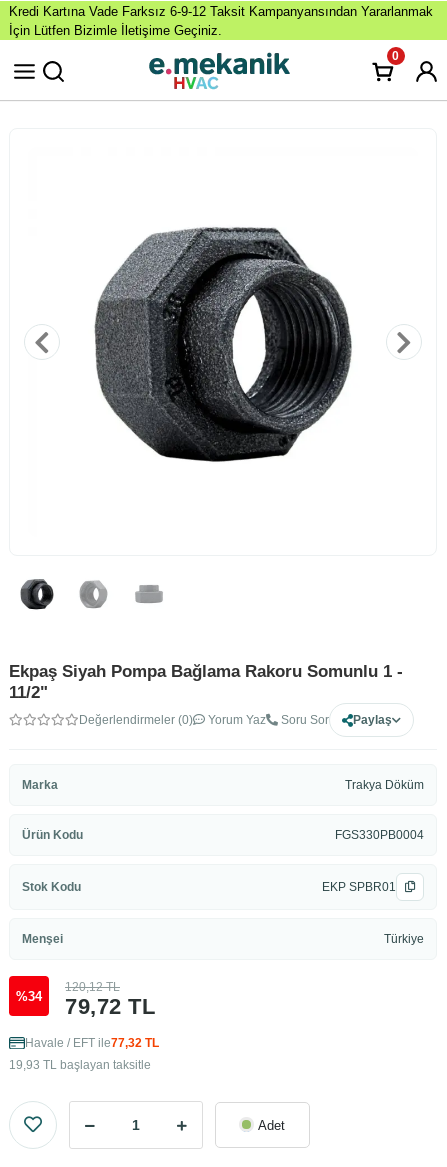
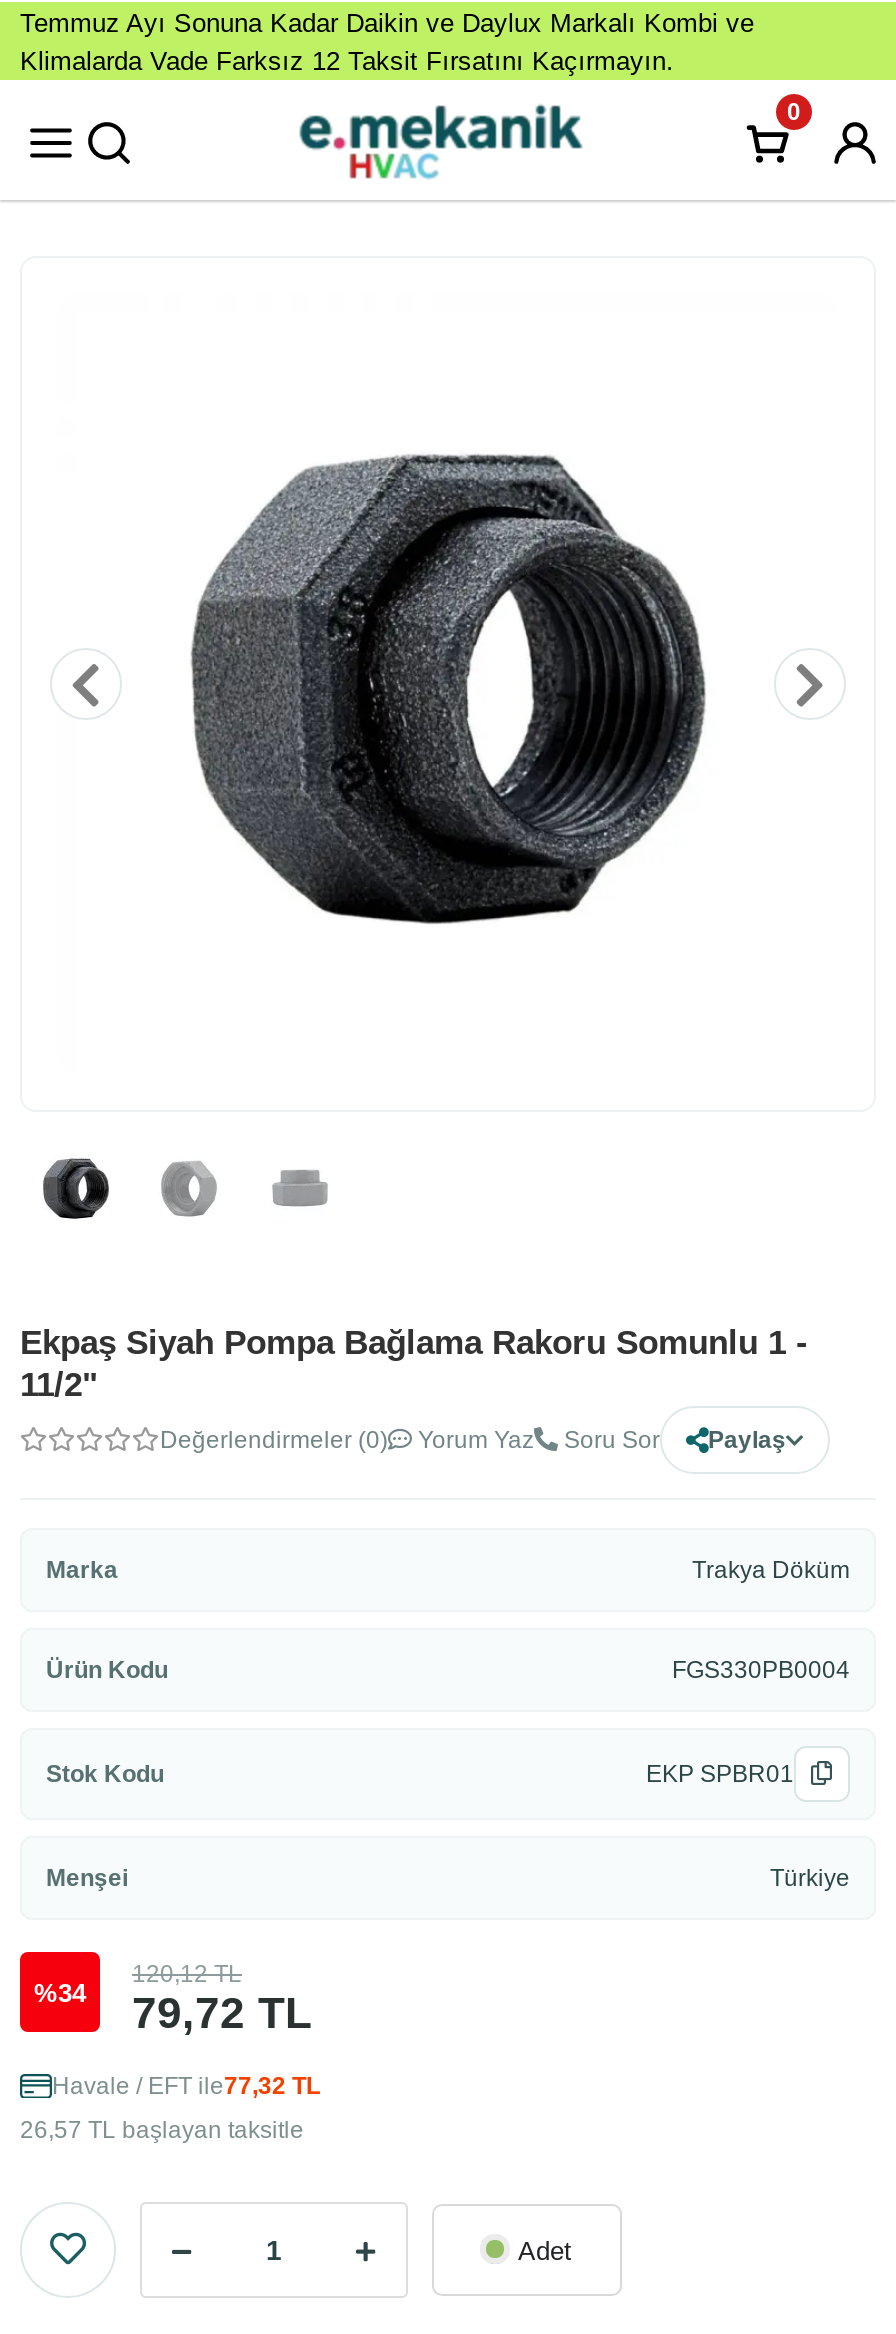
- Kredi Kartına Vade Farksız 6-9-12 Taksit Kampanyansından Yararlanmak
- İçin Lütfen Bizimle İletişime Geçiniz.
+ Temmuz Ayı Sonuna Kadar Daikin ve Daylux Markalı Kombi ve
+ Klimalarda Vade Farksız 12 Taksit Fırsatını Kaçırmayın.

- 19,93 TL başlayan taksitle
+ 26,57 TL başlayan taksitle
